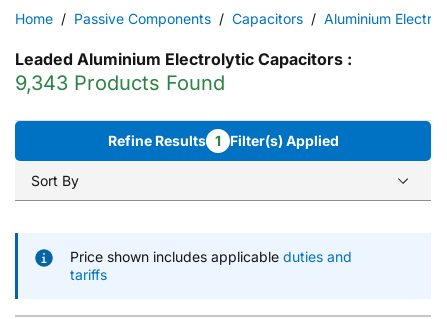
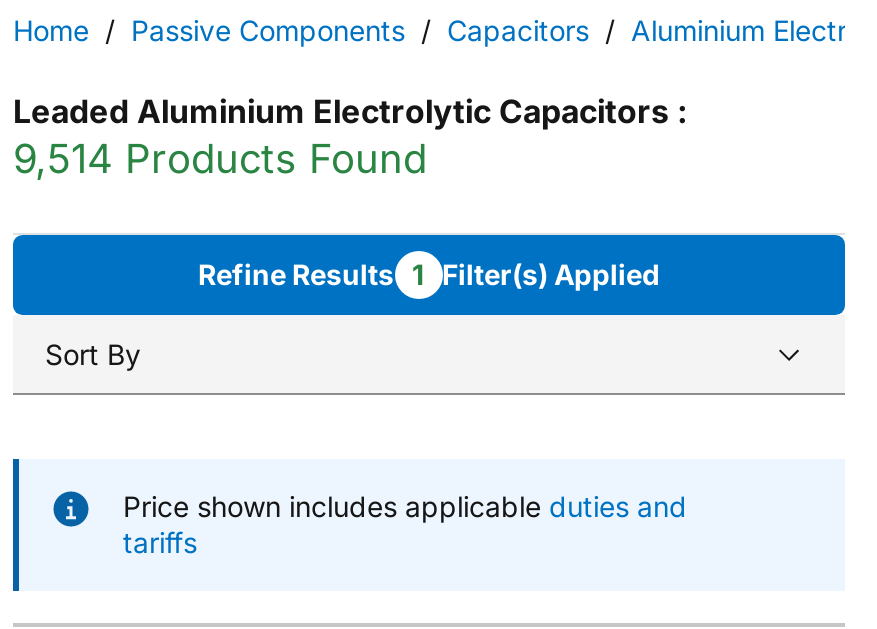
- 9,343 Products Found
+ 9,514 Products Found
